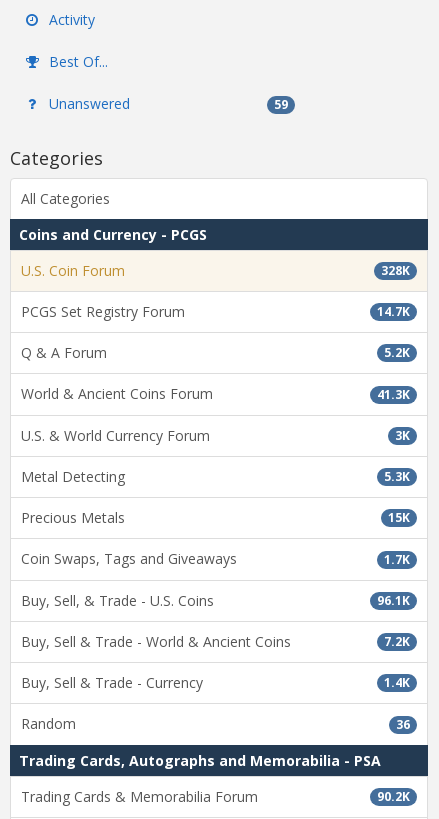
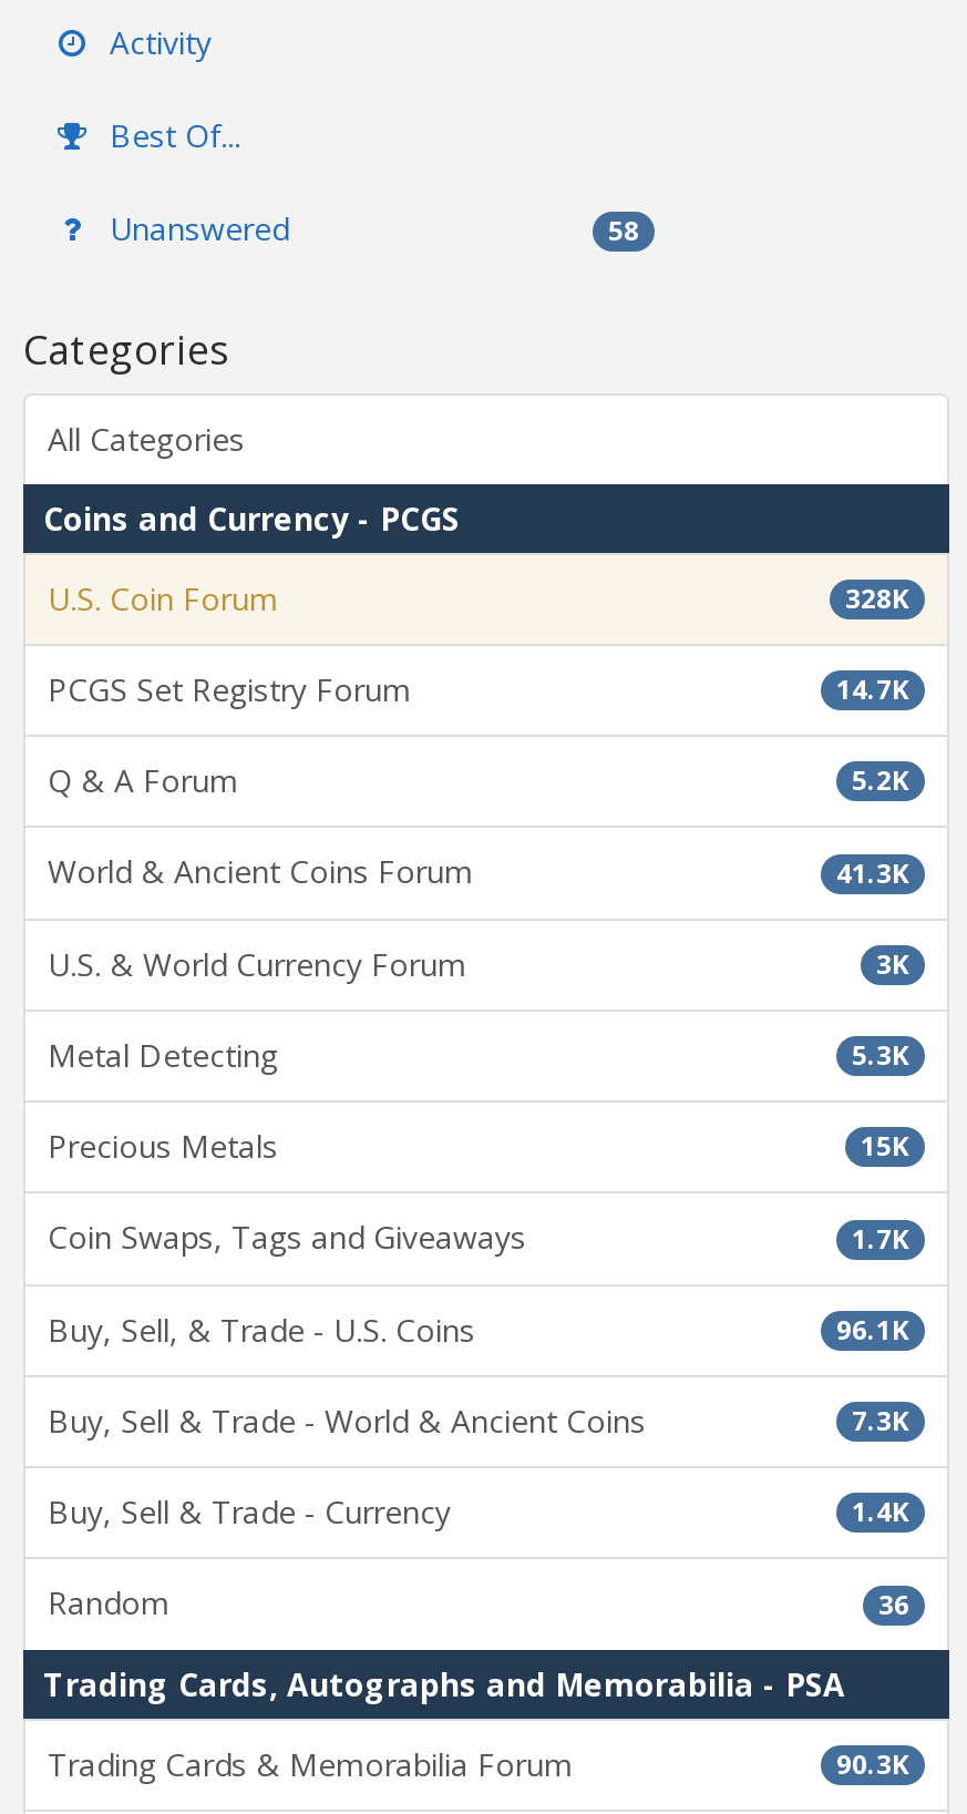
- 59
+ 58

- 7.2K
+ 7.3K

- 90.2K
+ 90.3K
